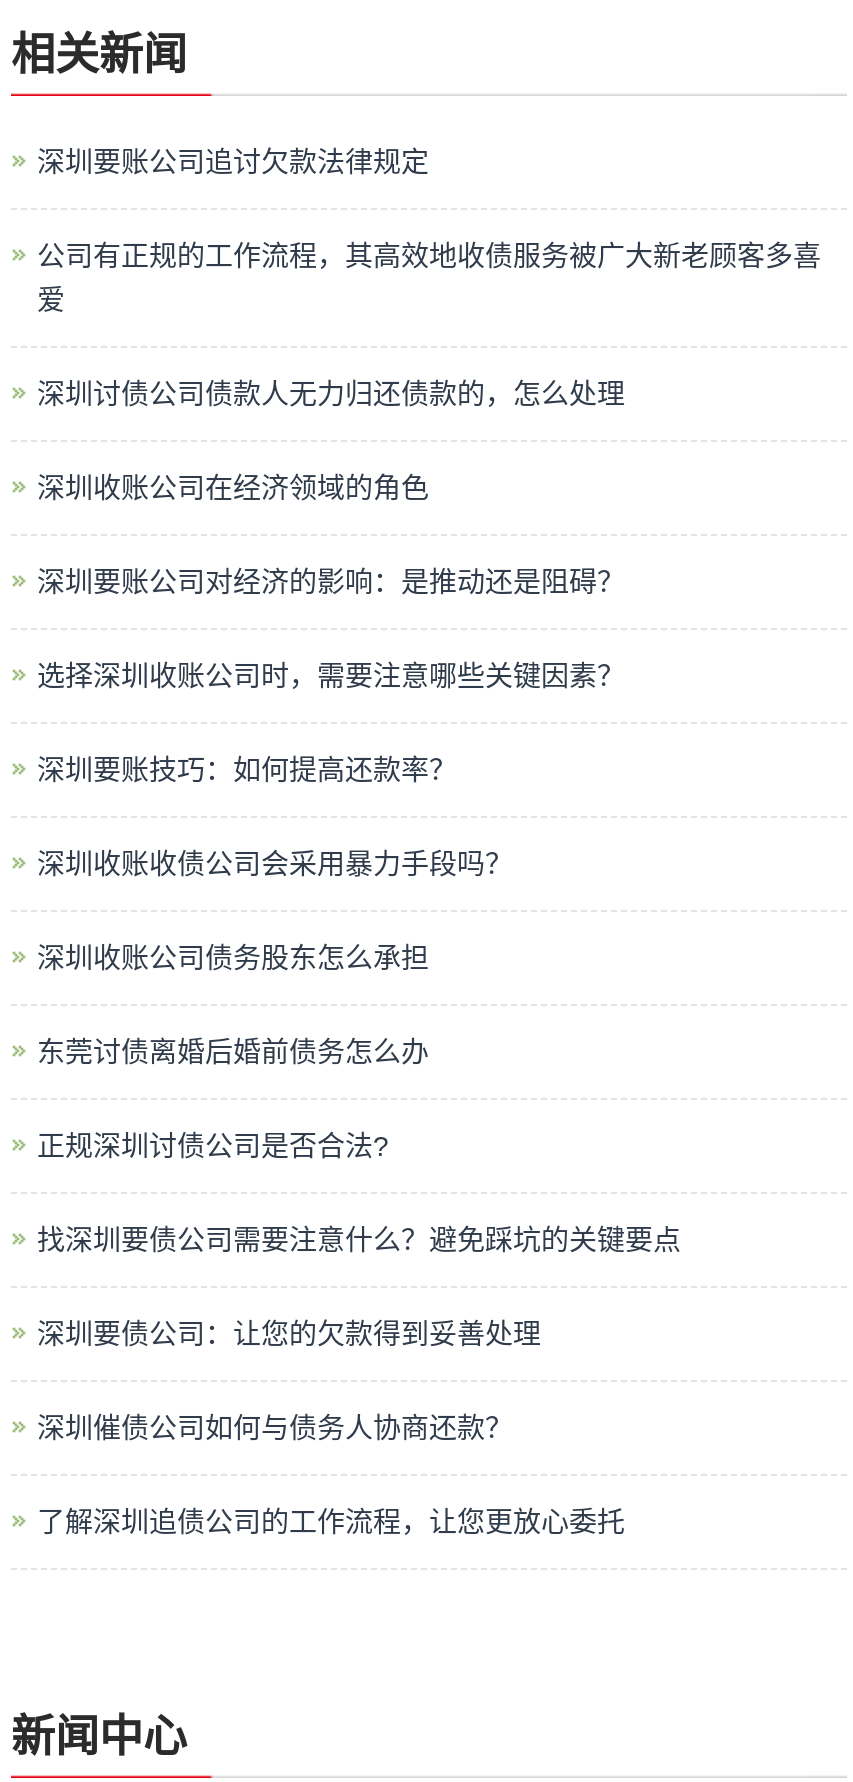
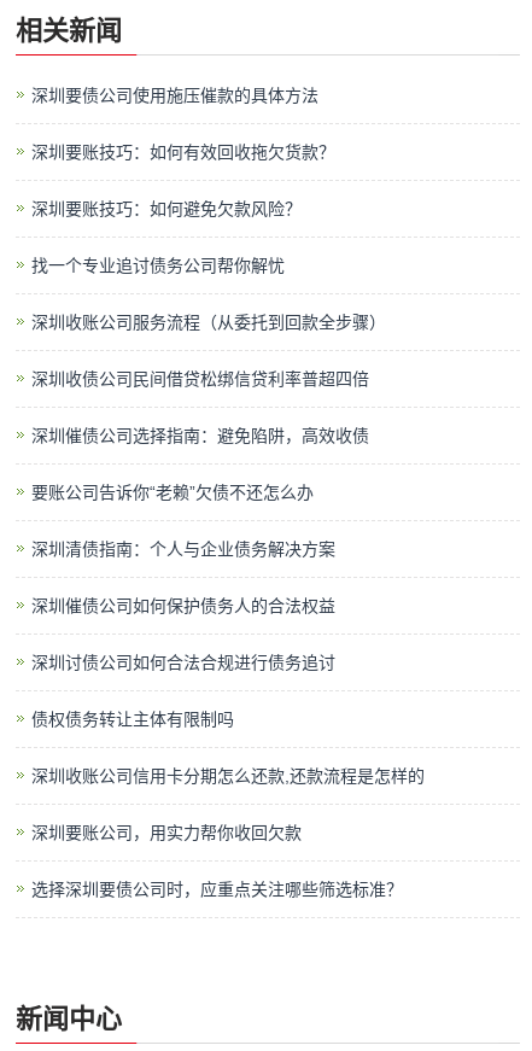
- 深圳要账公司追讨欠款法律规定
+ 深圳要债公司使用施压催款的具体方法

- 公司有正规的工作流程，其高效地收债服务被广大新老顾客多喜
- 爱
+ 深圳要账技巧：如何有效回收拖欠货款？

- 深圳讨债公司债款人无力归还债款的，怎么处理
+ 深圳要账技巧：如何避免欠款风险？

- 深圳收账公司在经济领域的角色
+ 找一个专业追讨债务公司帮你解忧

- 深圳要账公司对经济的影响：是推动还是阻碍？
+ 深圳收账公司服务流程（从委托到回款全步骤）

- 选择深圳收账公司时，需要注意哪些关键因素？
+ 深圳收债公司民间借贷松绑信贷利率普超四倍

- 深圳要账技巧：如何提高还款率？
+ 深圳催债公司选择指南：避免陷阱，高效收债

- 深圳收账收债公司会采用暴力手段吗？
+ 要账公司告诉你“老赖”欠债不还怎么办

- 深圳收账公司债务股东怎么承担
+ 深圳清债指南：个人与企业债务解决方案

- 东莞讨债离婚后婚前债务怎么办
+ 深圳催债公司如何保护债务人的合法权益

- 正规深圳讨债公司是否合法?
+ 深圳讨债公司如何合法合规进行债务追讨

- 找深圳要债公司需要注意什么？避免踩坑的关键要点
+ 债权债务转让主体有限制吗

- 深圳要债公司：让您的欠款得到妥善处理
+ 深圳收账公司信用卡分期怎么还款,还款流程是怎样的

- 深圳催债公司如何与债务人协商还款？
+ 深圳要账公司，用实力帮你收回欠款

- 了解深圳追债公司的工作流程，让您更放心委托
+ 选择深圳要债公司时，应重点关注哪些筛选标准？
